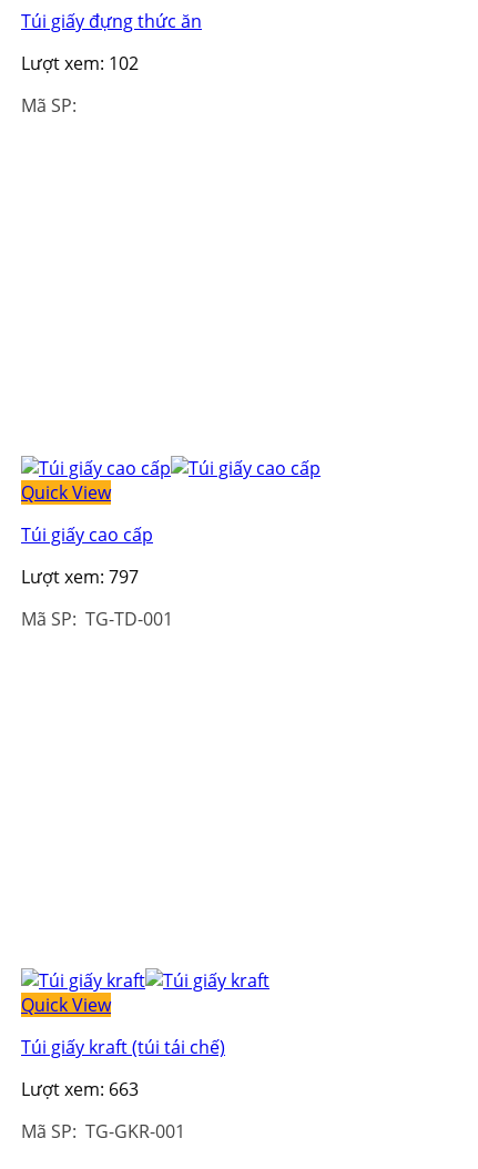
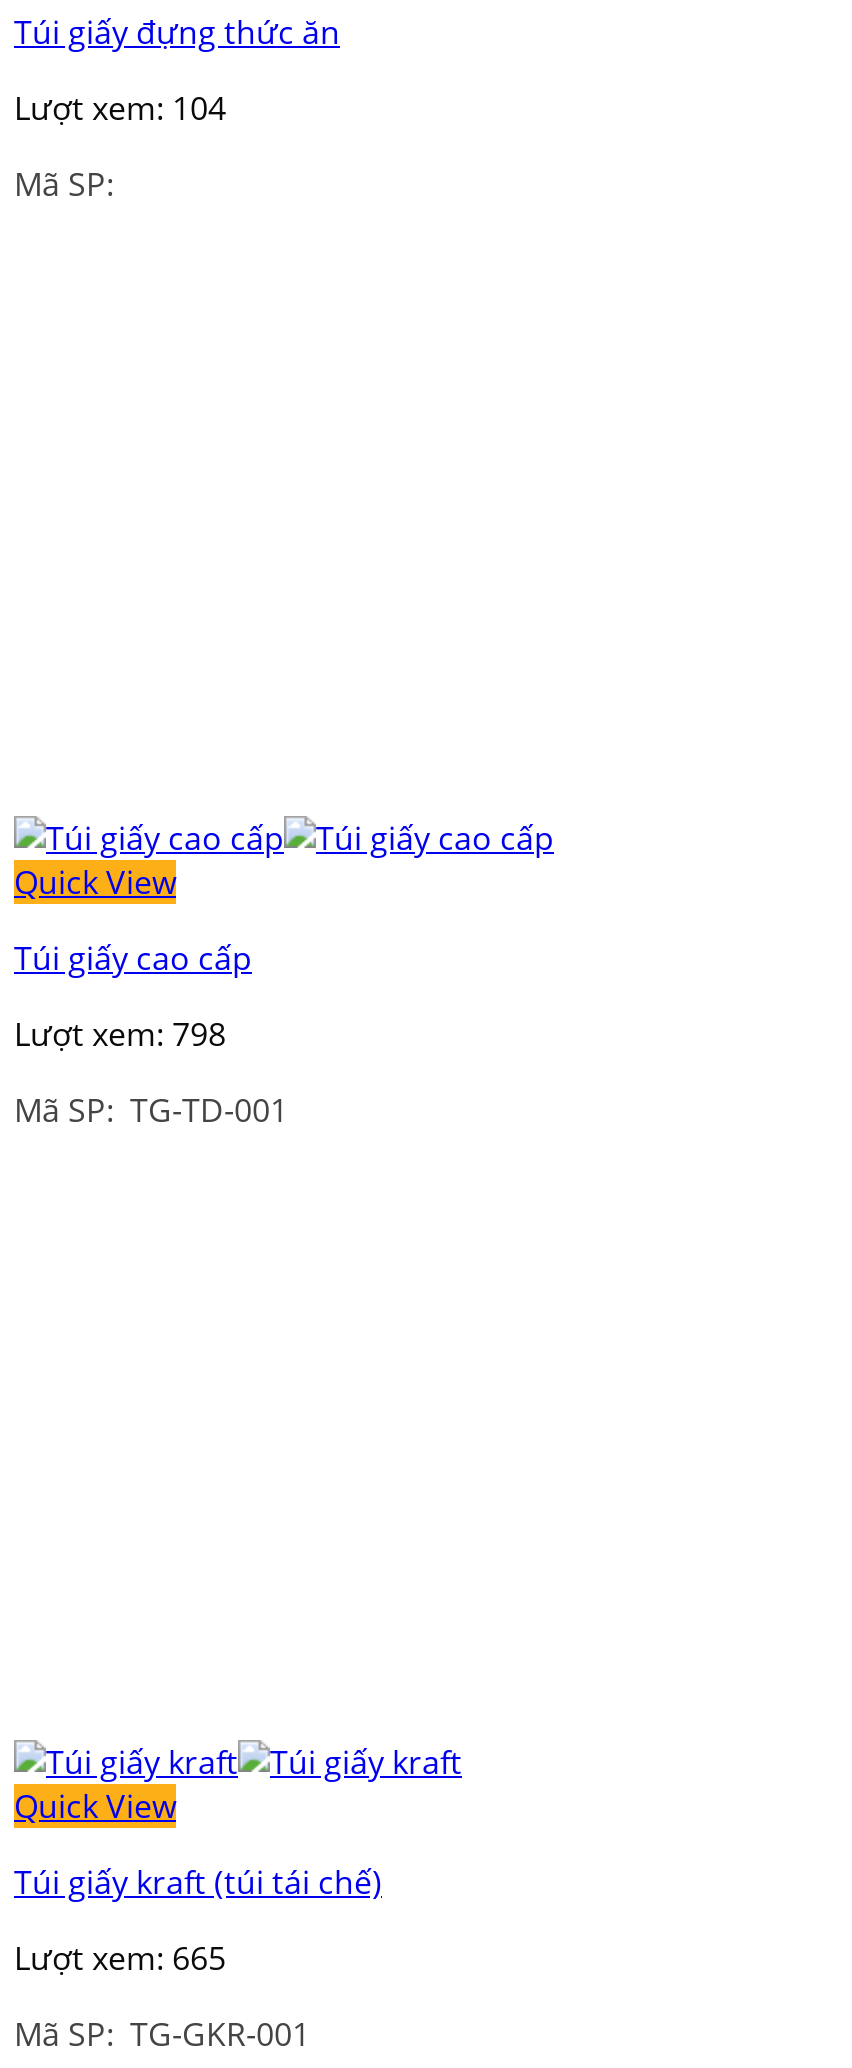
- Lượt xem: 102
+ Lượt xem: 104

- Lượt xem: 797
+ Lượt xem: 798

- Lượt xem: 663
+ Lượt xem: 665
